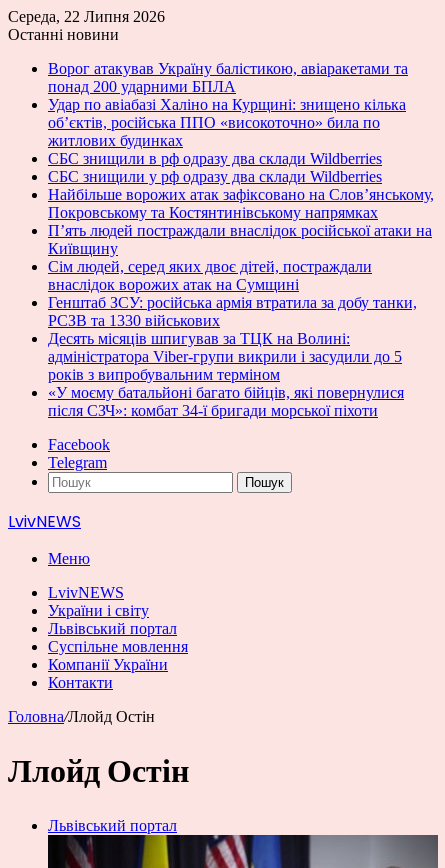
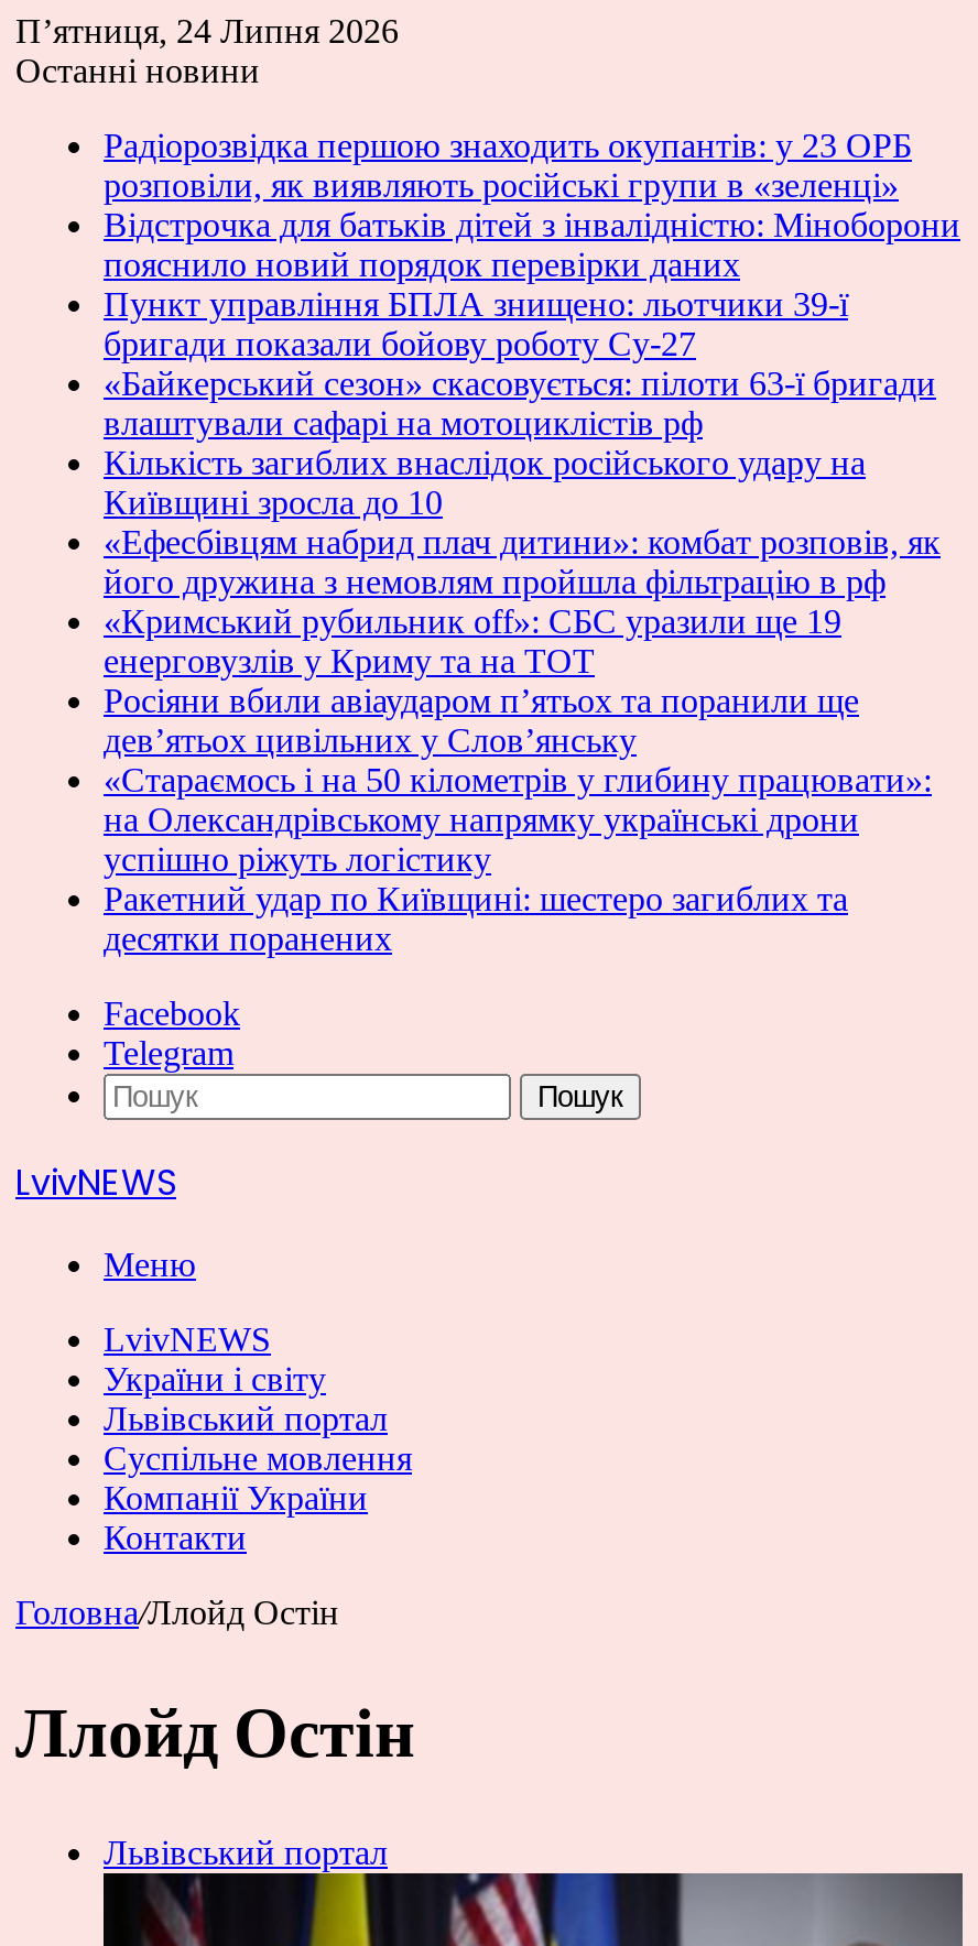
- Середа, 22 Липня 2026
+ П’ятниця, 24 Липня 2026

- Ворог атакував Україну балістикою, авіаракетами та
- понад 200 ударними БПЛА
- Удар по авіабазі Халіно на Курщині: знищено кілька
- об’єктів, російська ППО «високоточно» била по
- житлових будинках
- СБС знищили в рф одразу два склади Wildberries
- СБС знищили у рф одразу два склади Wildberries
- Найбільше ворожих атак зафіксовано на Слов’янському,
- Покровському та Костянтинівському напрямках
- П’ять людей постраждали внаслідок російської атаки на
- Київщину
- Сім людей, серед яких двоє дітей, постраждали
- внаслідок ворожих атак на Сумщині
- Генштаб ЗСУ: російська армія втратила за добу танки,
- РСЗВ та 1330 військових
- Десять місяців шпигував за ТЦК на Волині:
- адміністратора Viber-групи викрили і засудили до 5
- років з випробувальним терміном
- «У моєму батальйоні багато бійців, які повернулися
- після СЗЧ»: комбат 34-ї бригади морської піхоти
+ Радіорозвідка першою знаходить окупантів: у 23 ОРБ
+ розповіли, як виявляють російські групи в «зеленці»
+ Відстрочка для батьків дітей з інвалідністю: Міноборони
+ пояснило новий порядок перевірки даних
+ Пункт управління БПЛА знищено: льотчики 39-ї
+ бригади показали бойову роботу Су-27
+ «Байкерський сезон» скасовується: пілоти 63-ї бригади
+ влаштували сафарі на мотоциклістів рф
+ Кількість загиблих внаслідок російського удару на
+ Київщині зросла до 10
+ «Ефесбівцям набрид плач дитини»: комбат розповів, як
+ його дружина з немовлям пройшла фільтрацію в рф
+ «Кримський рубильник off»: СБС уразили ще 19
+ енерговузлів у Криму та на ТОТ
+ Росіяни вбили авіаударом п’ятьох та поранили ще
+ дев’ятьох цивільних у Слов’янську
+ «Стараємось і на 50 кілометрів у глибину працювати»:
+ на Олександрівському напрямку українські дрони
+ успішно ріжуть логістику
+ Ракетний удар по Київщині: шестеро загиблих та
+ десятки поранених
